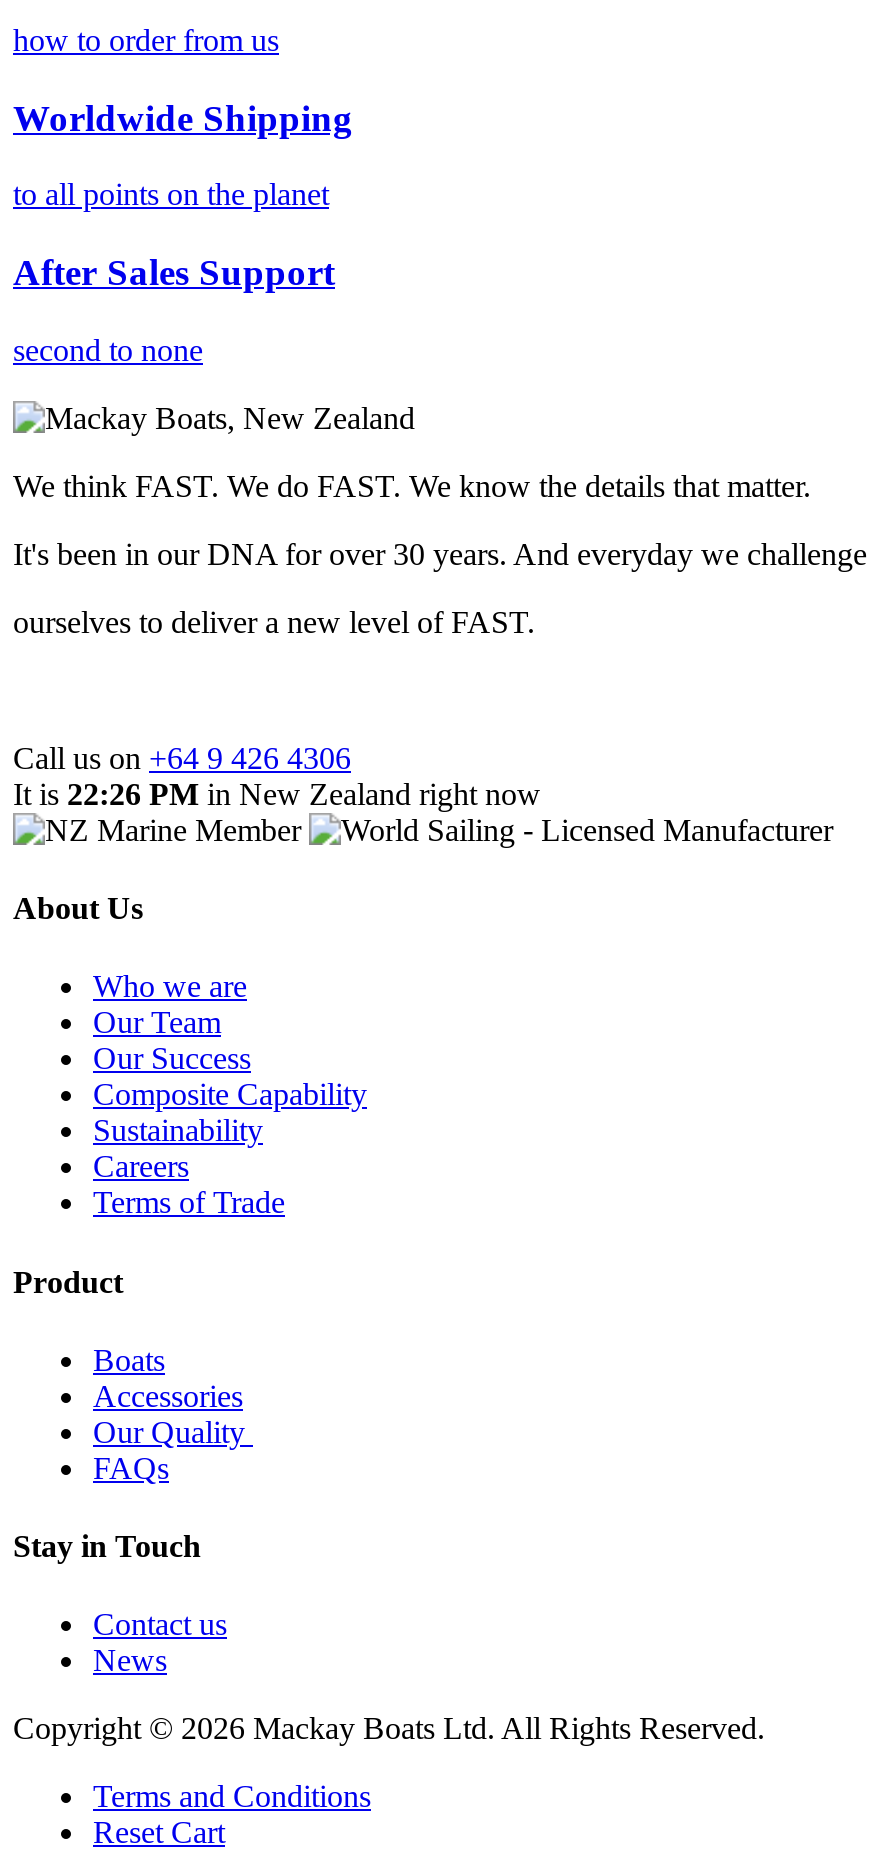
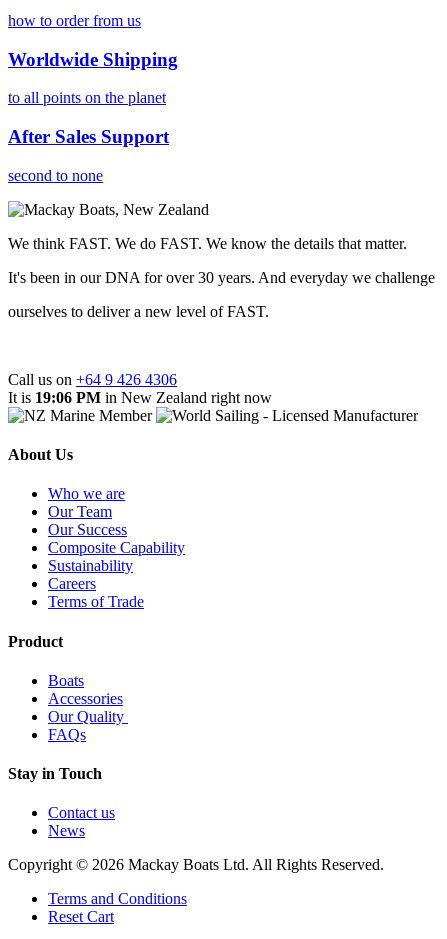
- It is 22:26 PM in New Zealand right now
+ It is 19:06 PM in New Zealand right now
